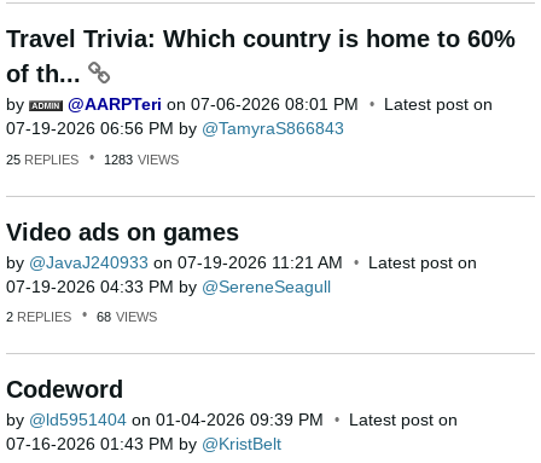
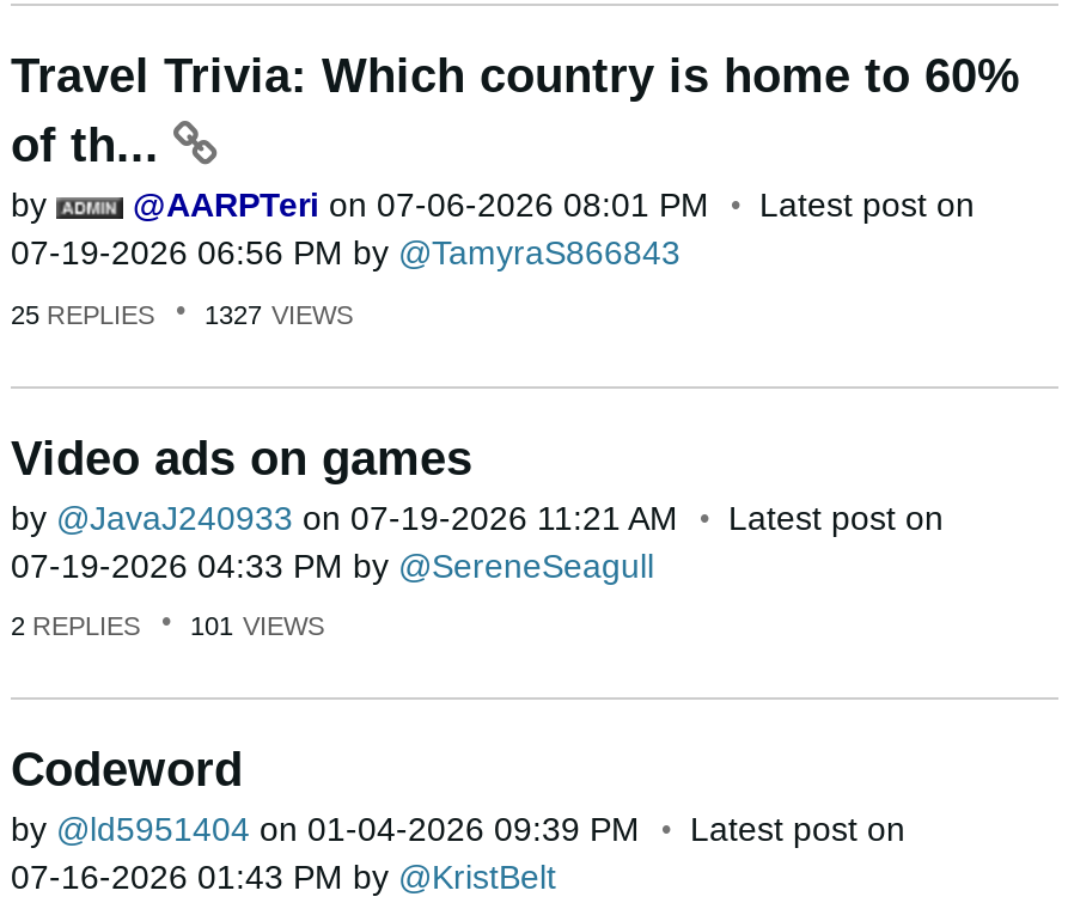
- 25 REPLIES 1283 VIEWS
+ 25 REPLIES 1327 VIEWS

- 2 REPLIES 68 VIEWS
+ 2 REPLIES 101 VIEWS
